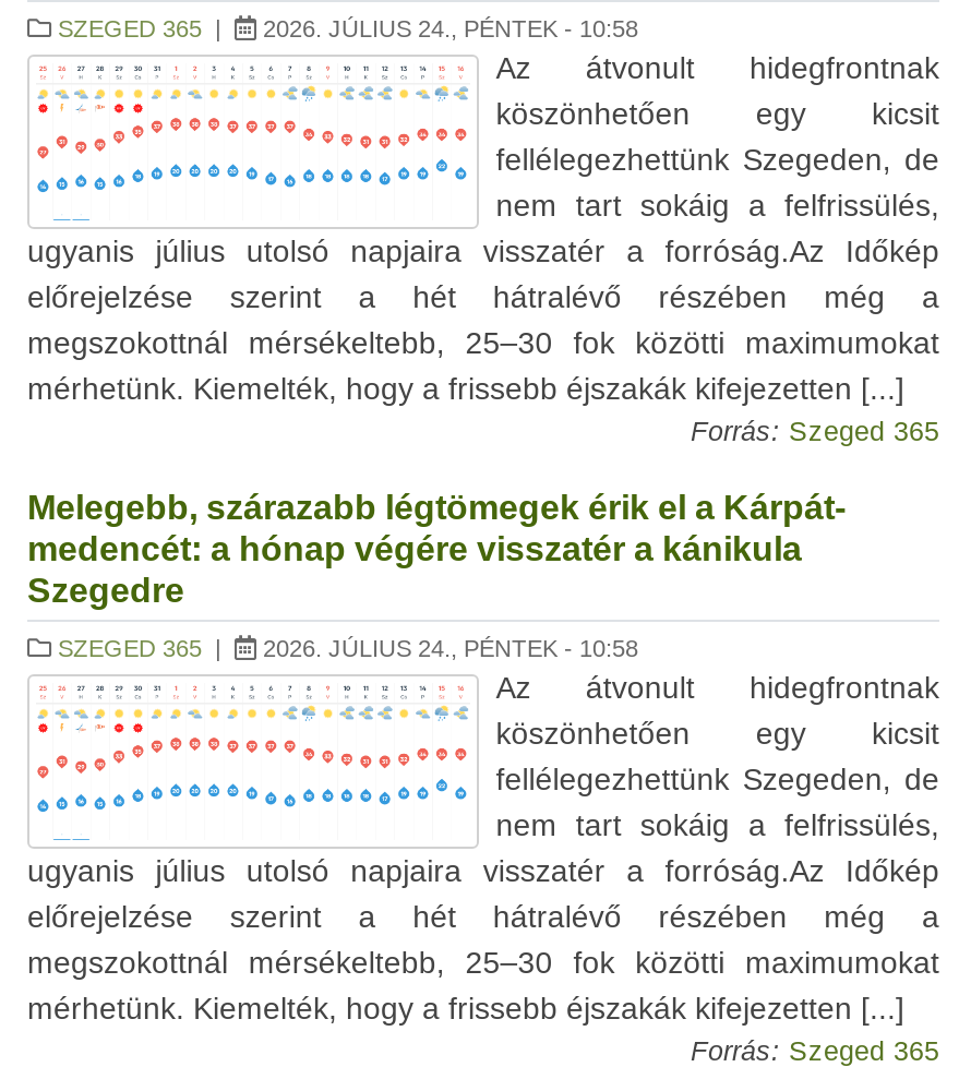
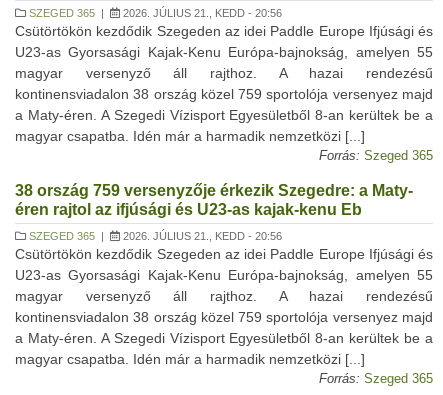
- 2026. JÚLIUS 24., PÉNTEK - 10:58
- Az átvonult hidegfrontnak
- köszönhetően egy kicsit
- fellélegezhettünk Szegeden, de
- nem tart sokáig a felfrissülés,
- ugyanis július utolsó napjaira visszatér a forróság.Az Időkép
- előrejelzése szerint a hét hátralévő részében még a
- megszokottnál mérsékeltebb, 25–30 fok közötti maximumokat
- mérhetünk. Kiemelték, hogy a frissebb éjszakák kifejezetten [...]
+ 2026. JÚLIUS 21., KEDD - 20:56
+ Csütörtökön kezdődik Szegeden az idei Paddle Europe Ifjúsági és
+ U23-as Gyorsasági Kajak-Kenu Európa-bajnokság, amelyen 55
+ magyar versenyző áll rajthoz. A hazai rendezésű
+ kontinensviadalon 38 ország közel 759 sportolója versenyez majd
+ a Maty-éren. A Szegedi Vízisport Egyesületből 8-an kerültek be a
+ magyar csapatba. Idén már a harmadik nemzetközi [...]

- Melegebb, szárazabb légtömegek érik el a Kárpát-
- medencét: a hónap végére visszatér a kánikula
- Szegedre
+ 38 ország 759 versenyzője érkezik Szegedre: a Maty-
+ éren rajtol az ifjúsági és U23-as kajak-kenu Eb

- 2026. JÚLIUS 24., PÉNTEK - 10:58
- Az átvonult hidegfrontnak
- köszönhetően egy kicsit
- fellélegezhettünk Szegeden, de
- nem tart sokáig a felfrissülés,
- ugyanis július utolsó napjaira visszatér a forróság.Az Időkép
- előrejelzése szerint a hét hátralévő részében még a
- megszokottnál mérsékeltebb, 25–30 fok közötti maximumokat
- mérhetünk. Kiemelték, hogy a frissebb éjszakák kifejezetten [...]
+ 2026. JÚLIUS 21., KEDD - 20:56
+ Csütörtökön kezdődik Szegeden az idei Paddle Europe Ifjúsági és
+ U23-as Gyorsasági Kajak-Kenu Európa-bajnokság, amelyen 55
+ magyar versenyző áll rajthoz. A hazai rendezésű
+ kontinensviadalon 38 ország közel 759 sportolója versenyez majd
+ a Maty-éren. A Szegedi Vízisport Egyesületből 8-an kerültek be a
+ magyar csapatba. Idén már a harmadik nemzetközi [...]
